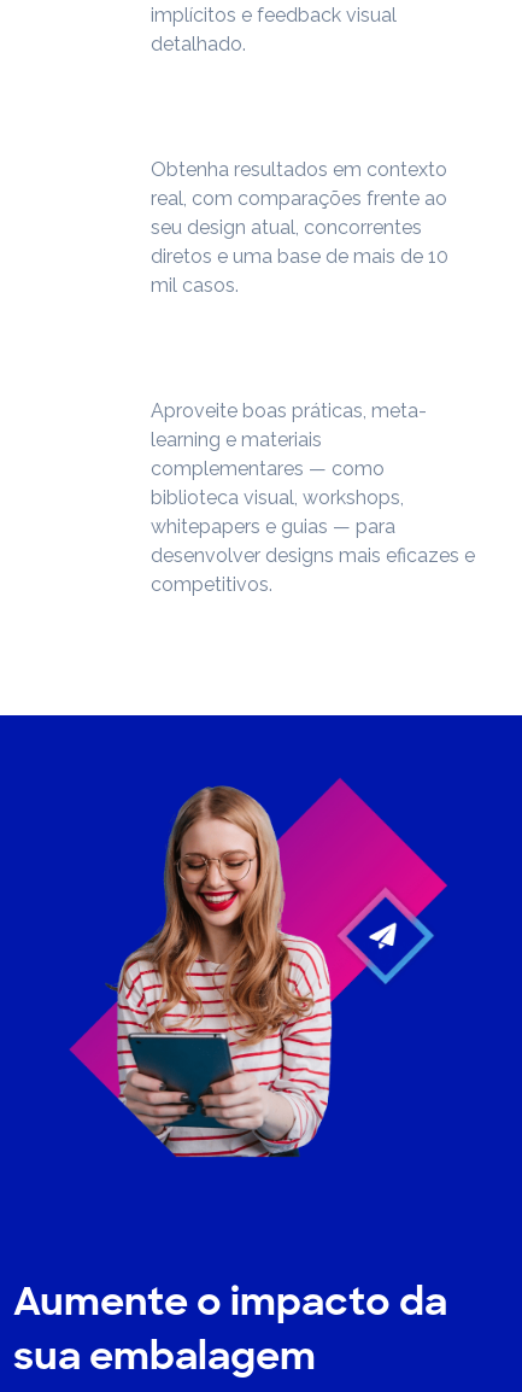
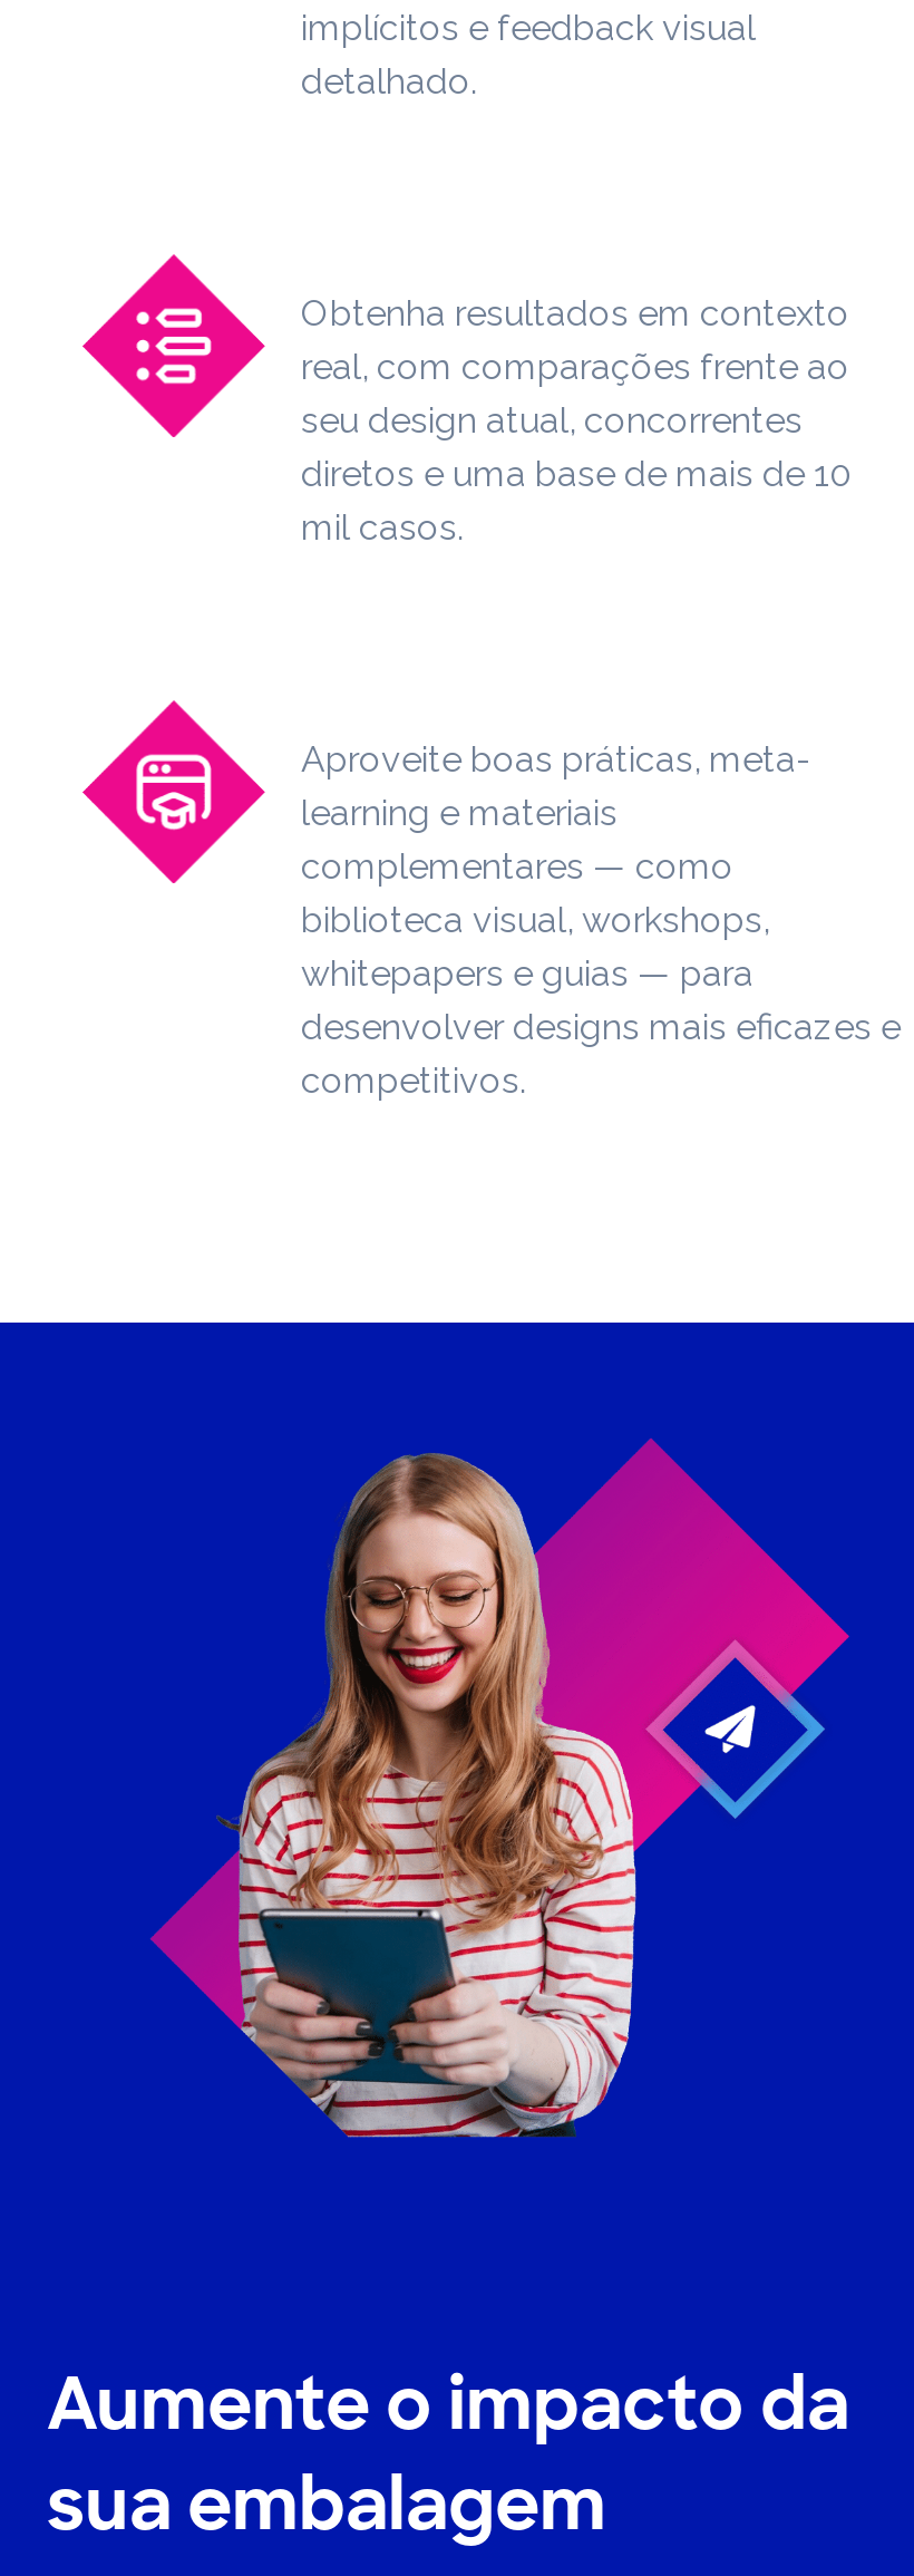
+ [image]

+ [image]
